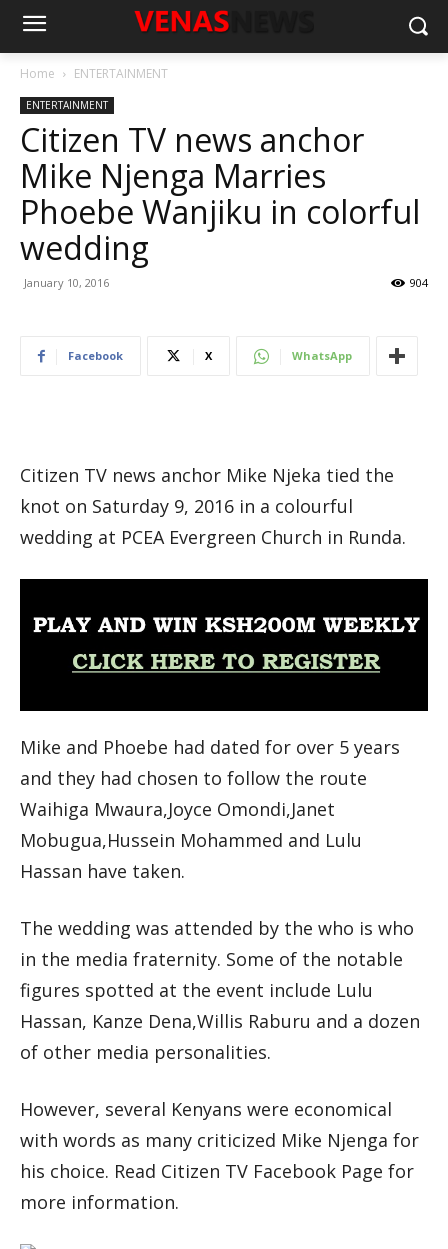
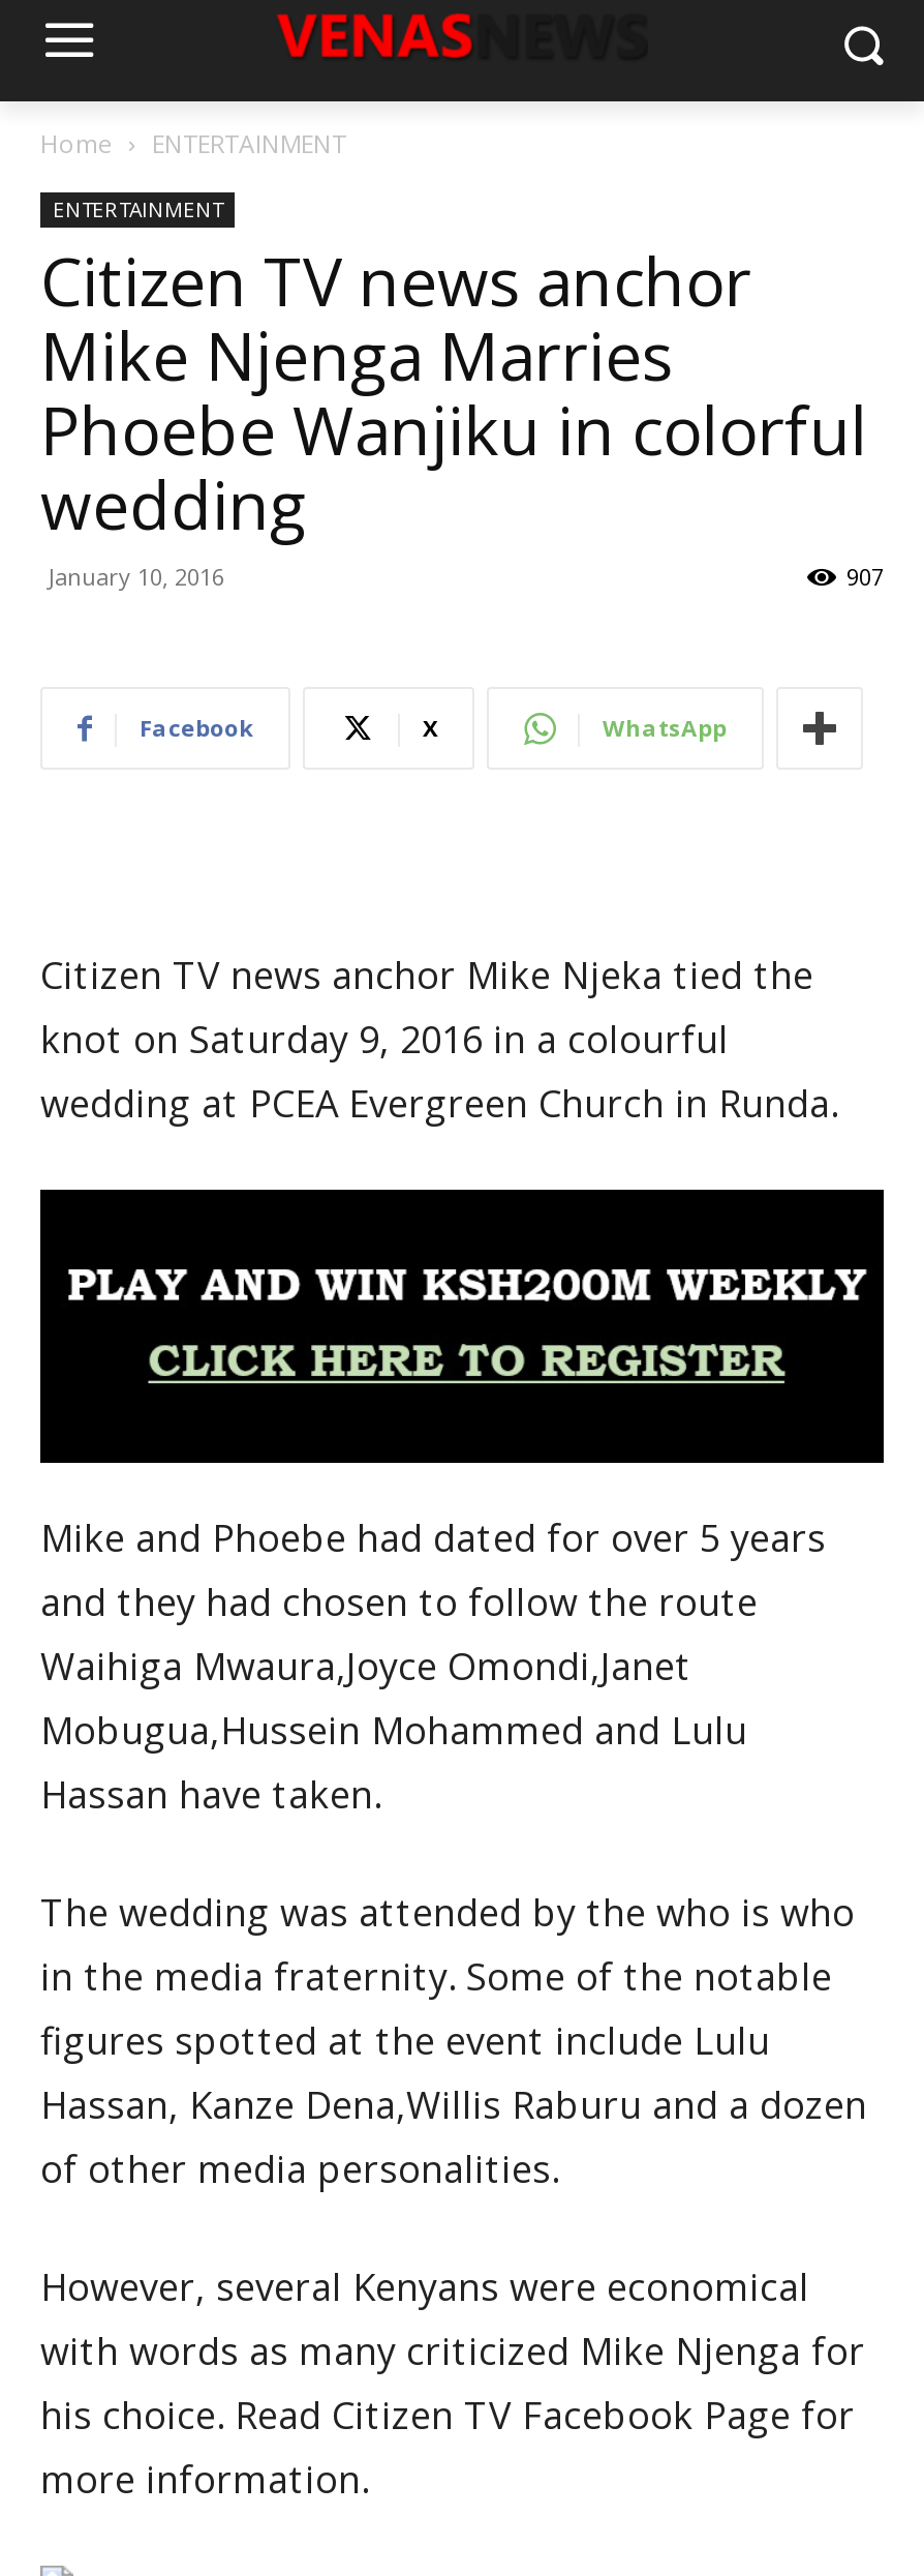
- 904
+ 907
